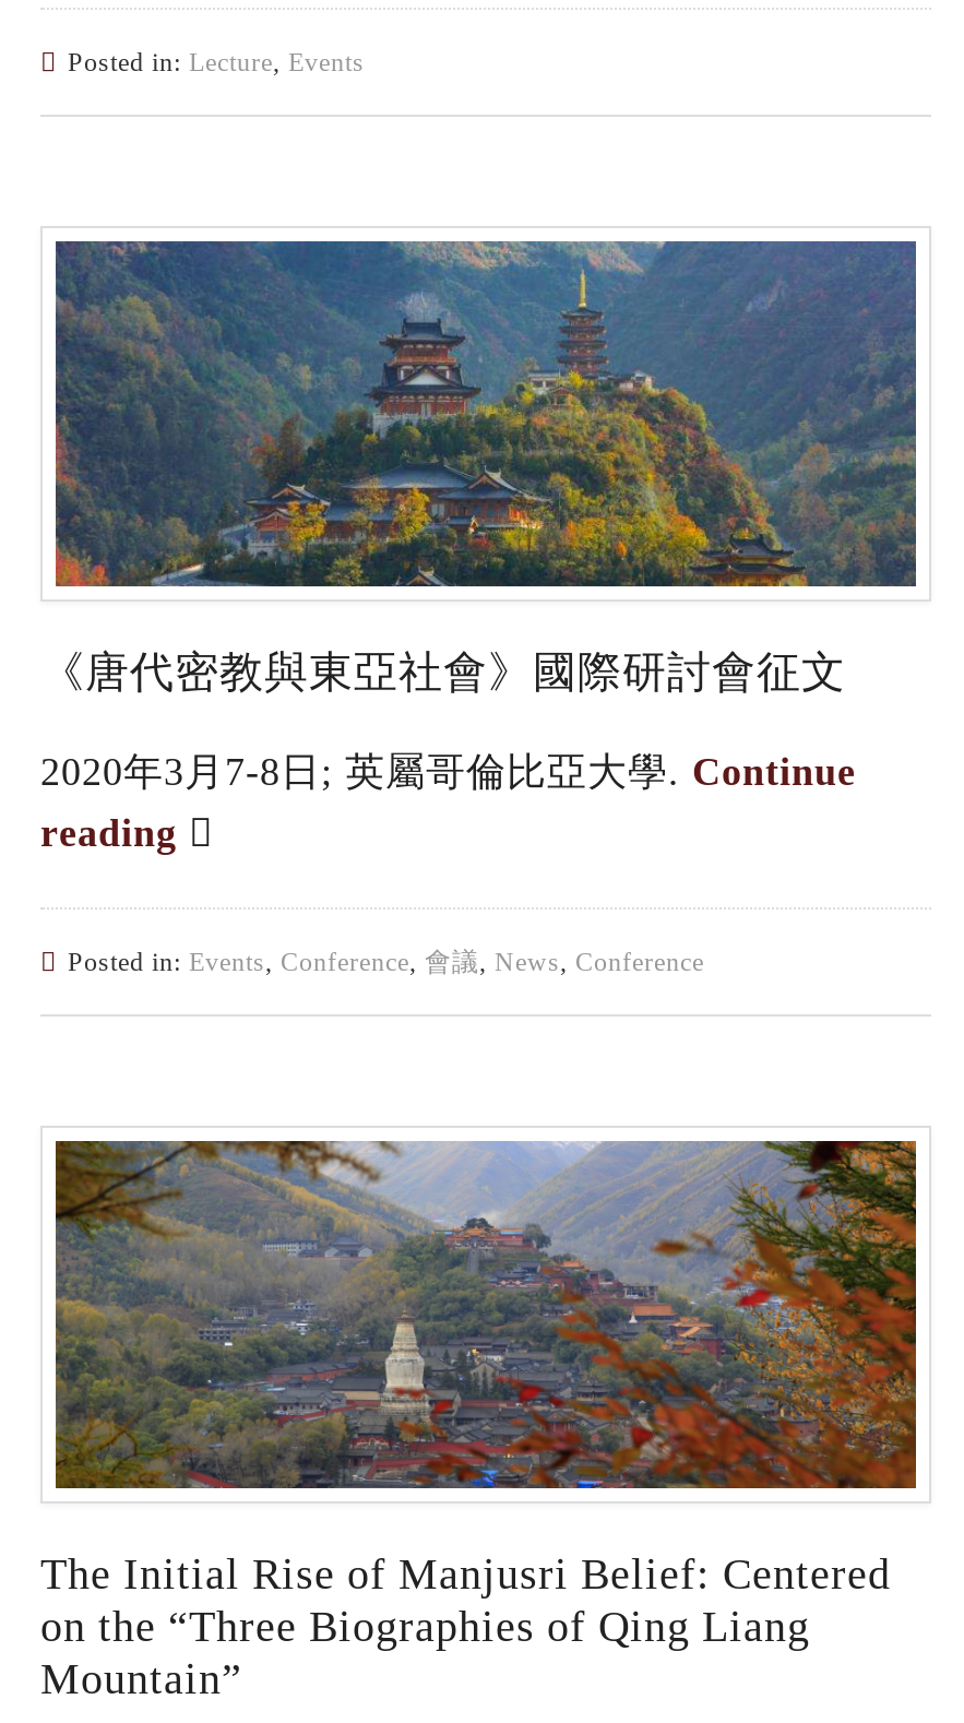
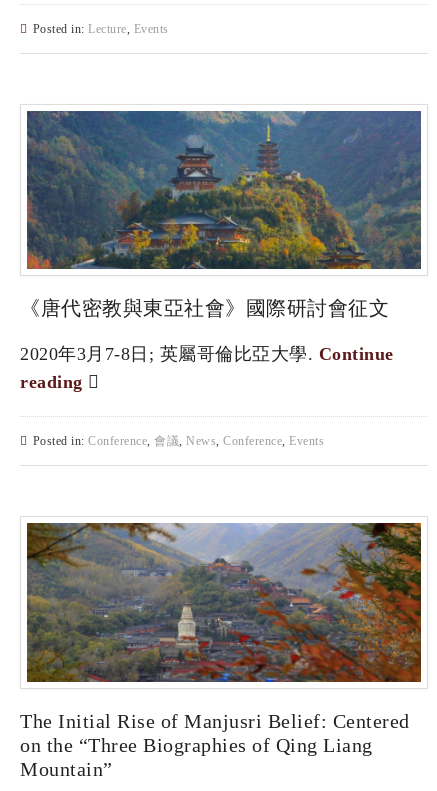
- Posted in: Events, Conference,會議, News, Conference
+ Posted in: Conference,會議, News, Conference, Events
